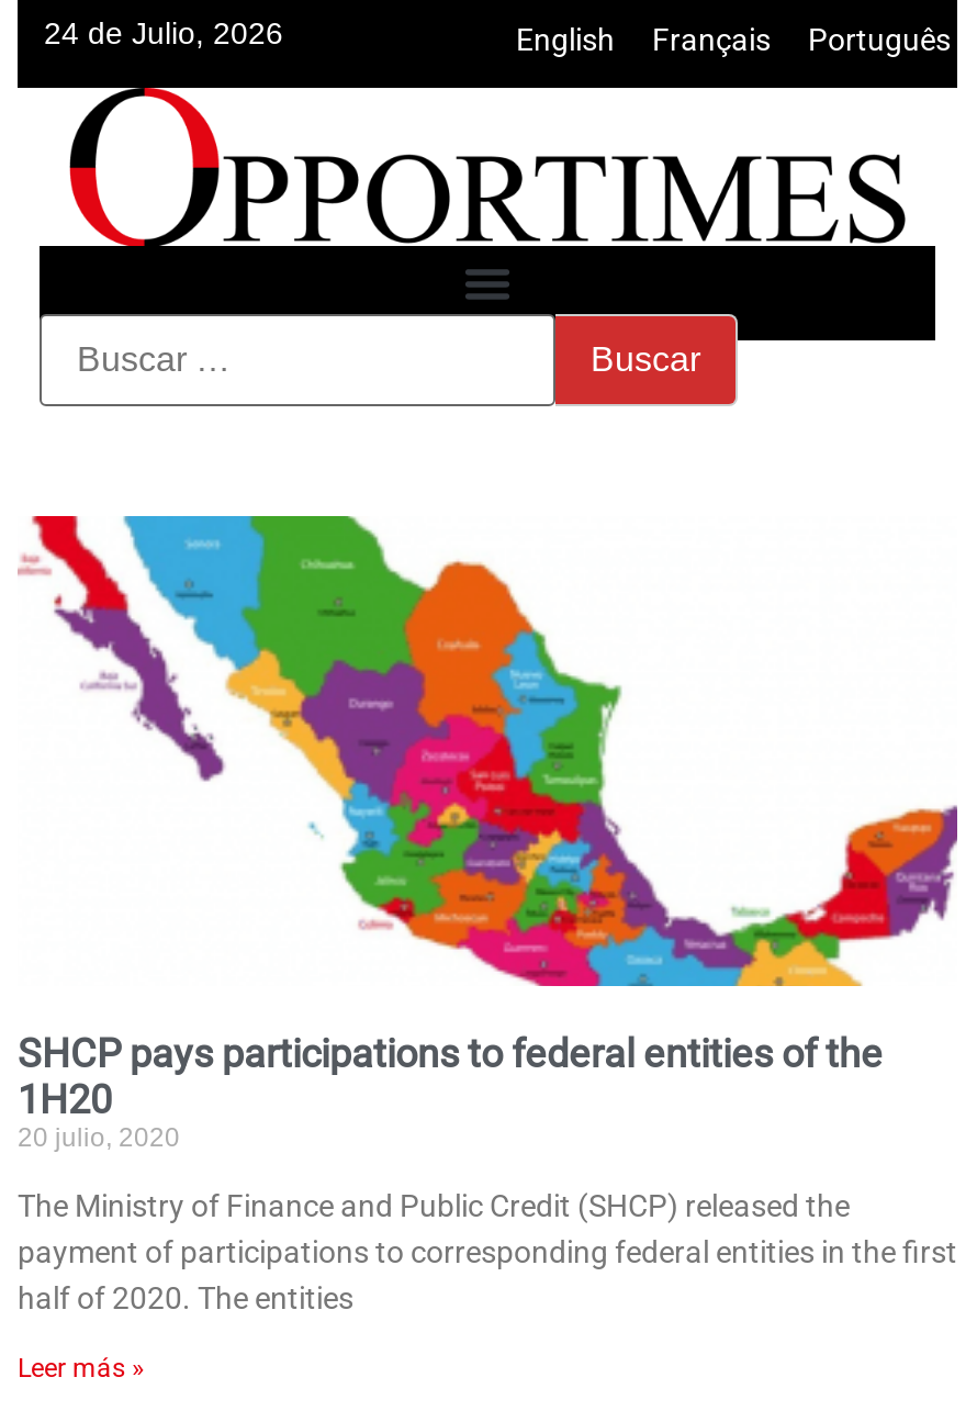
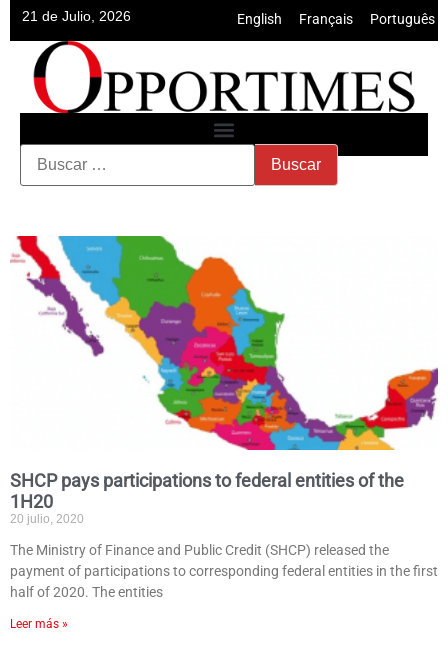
- 24 de Julio, 2026
+ 21 de Julio, 2026
